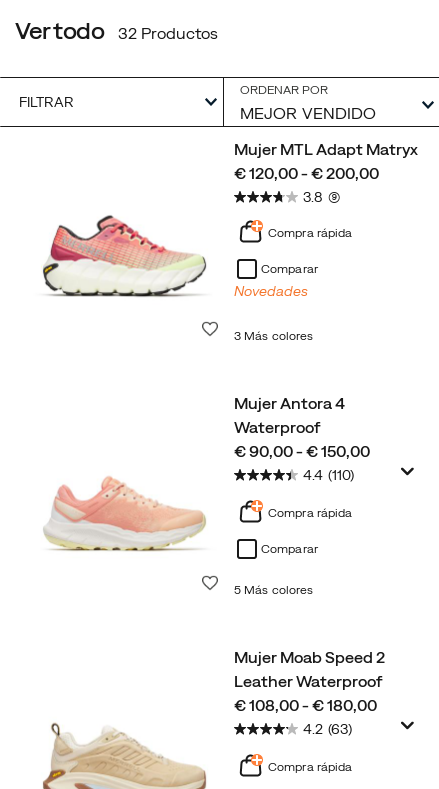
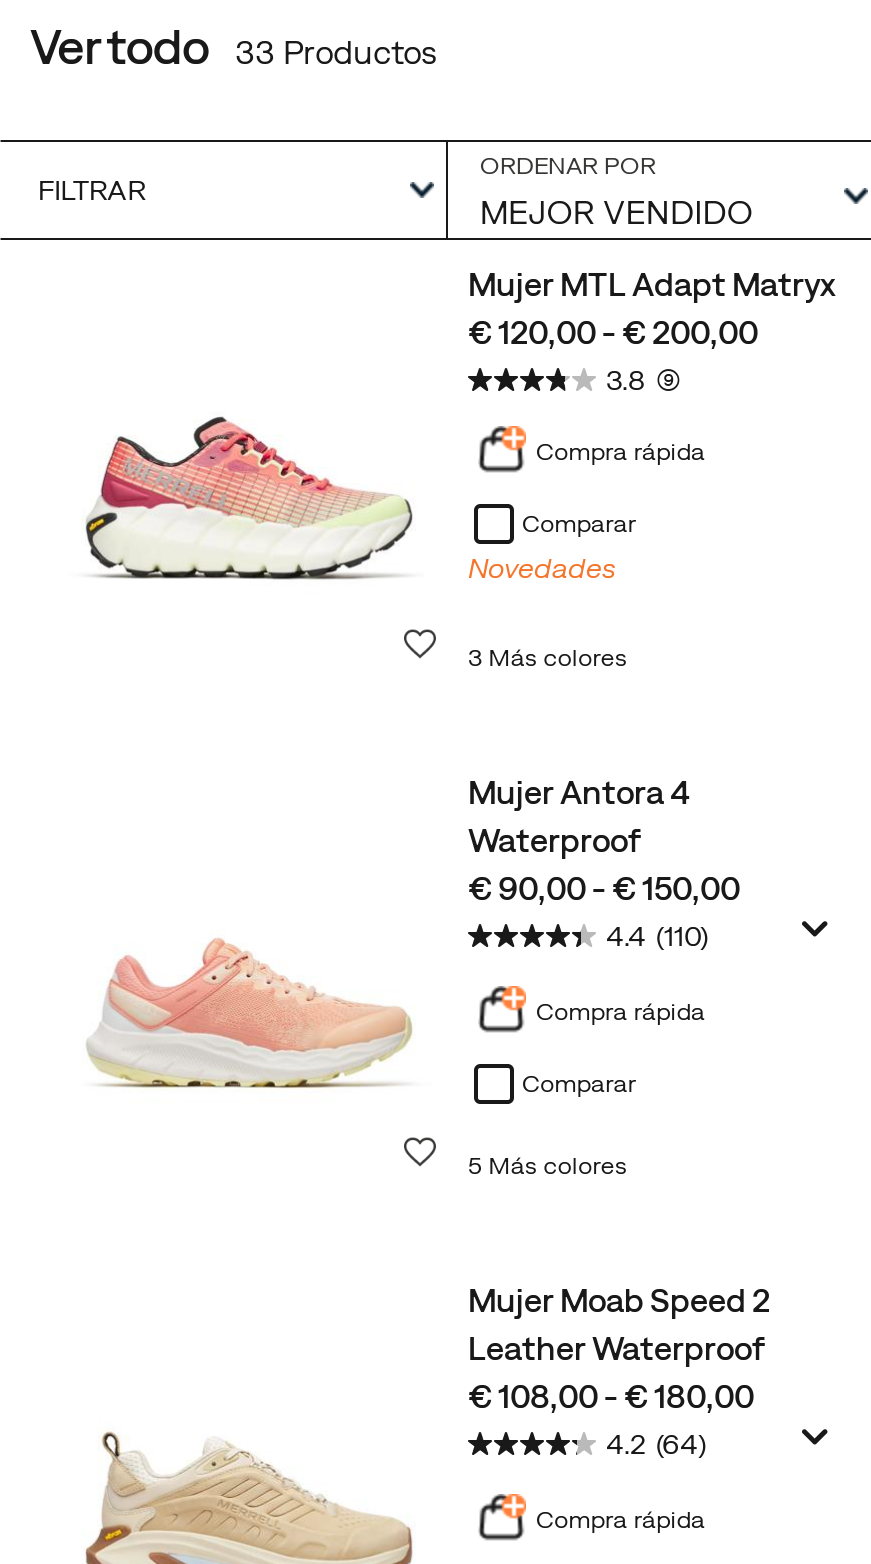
- Ver todo 32 Productos
+ Ver todo 33 Productos

- 4.2 (63)
+ 4.2 (64)
